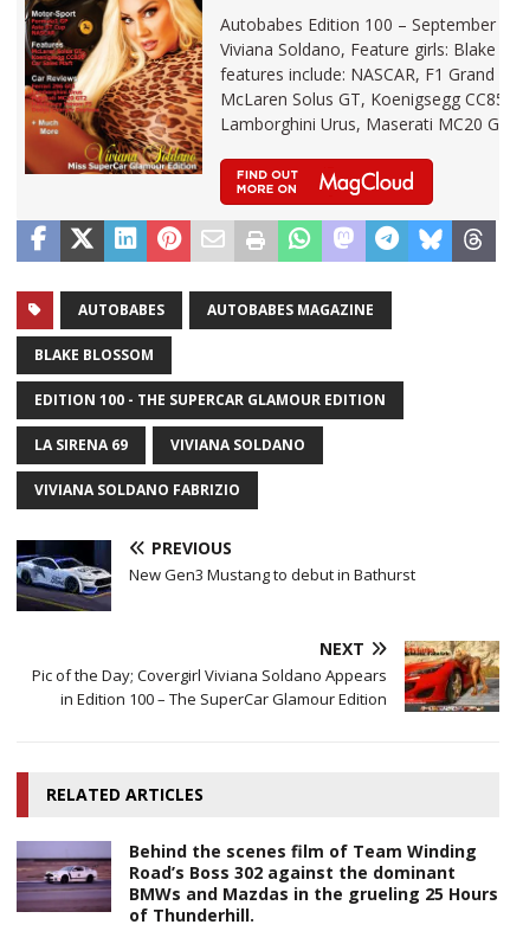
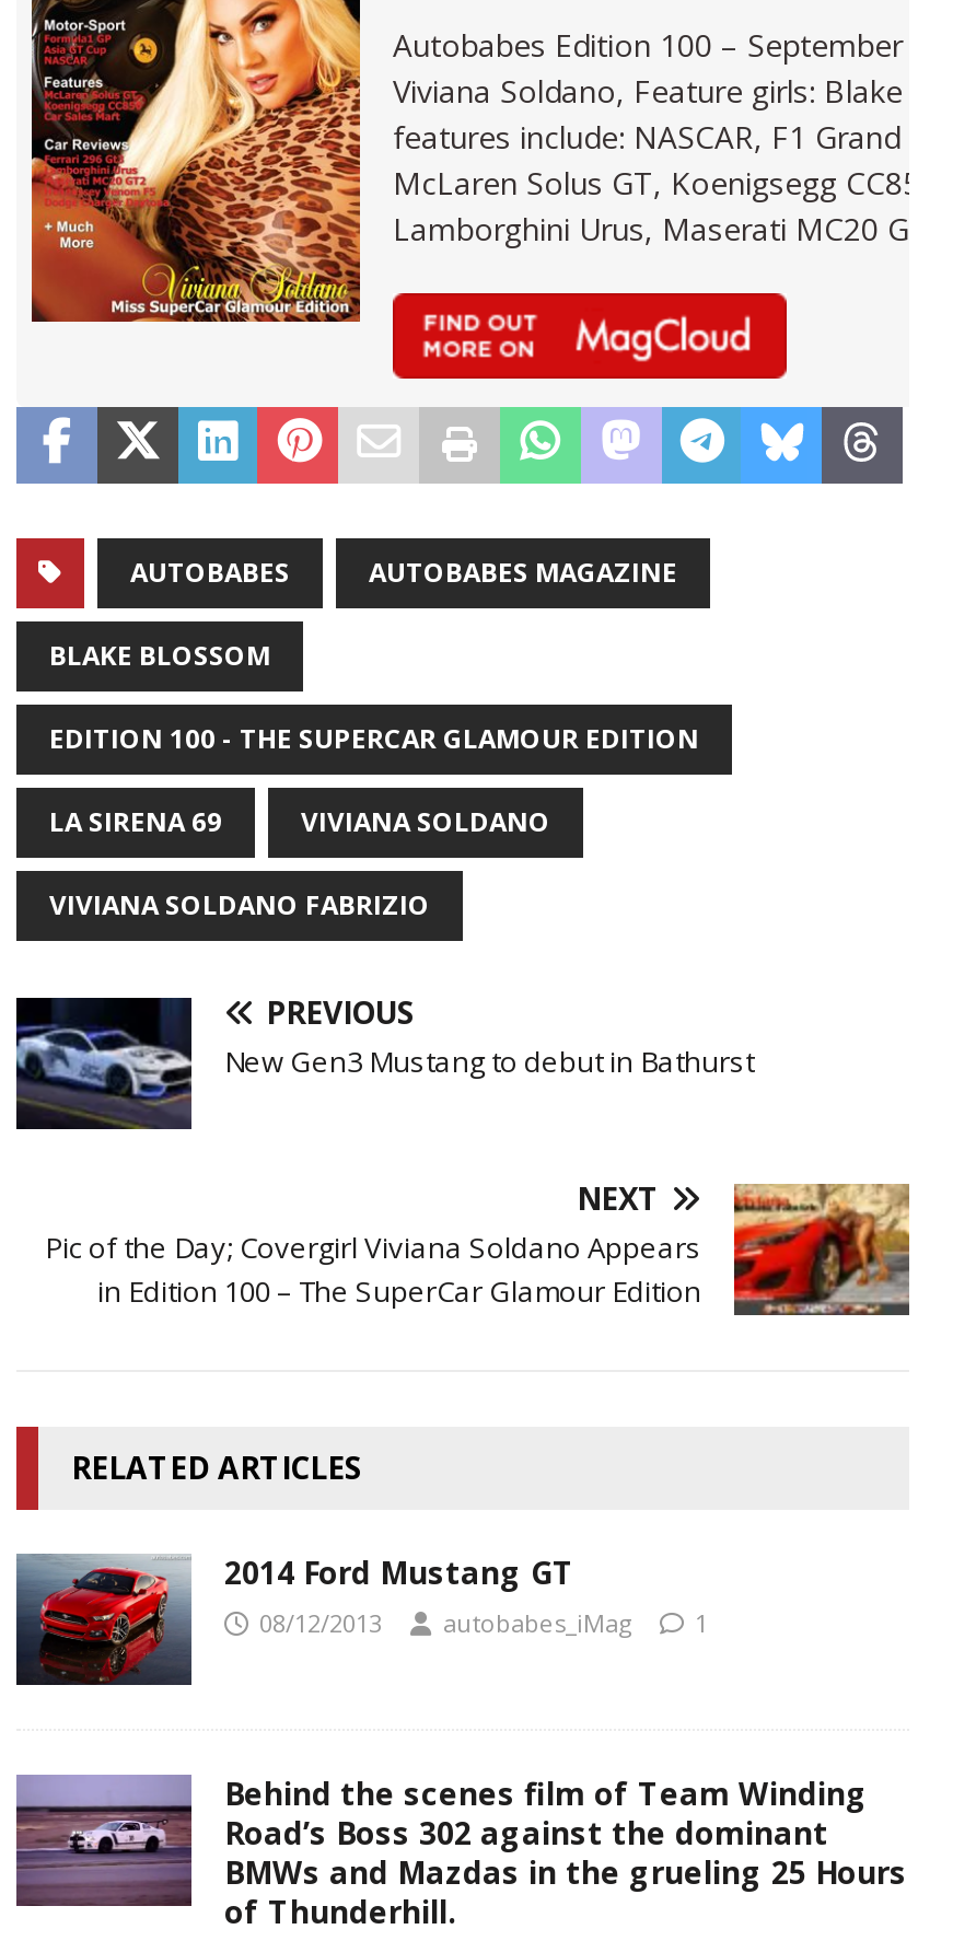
+ [image]
+ 2014 Ford Mustang GT
+ 08/12/2013
+ autobabes_iMag
+ 1
